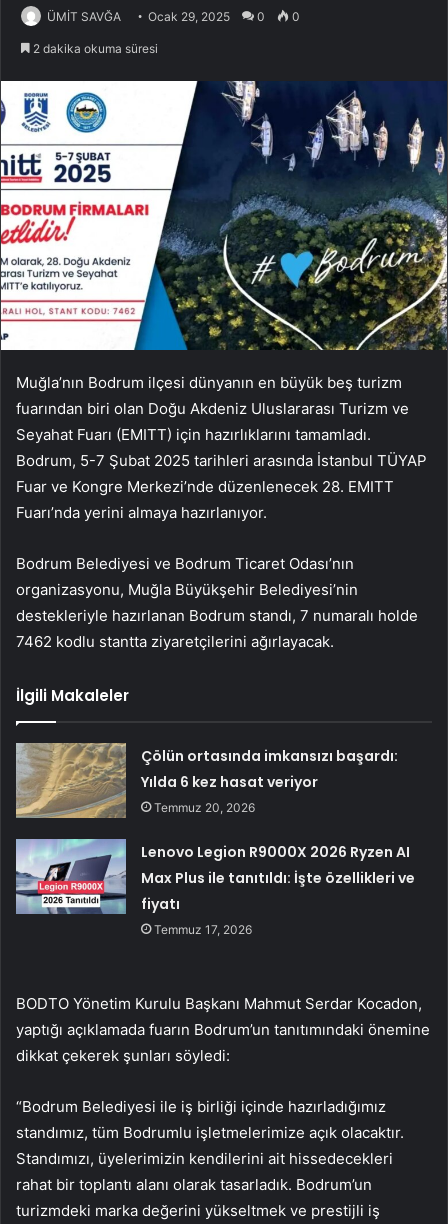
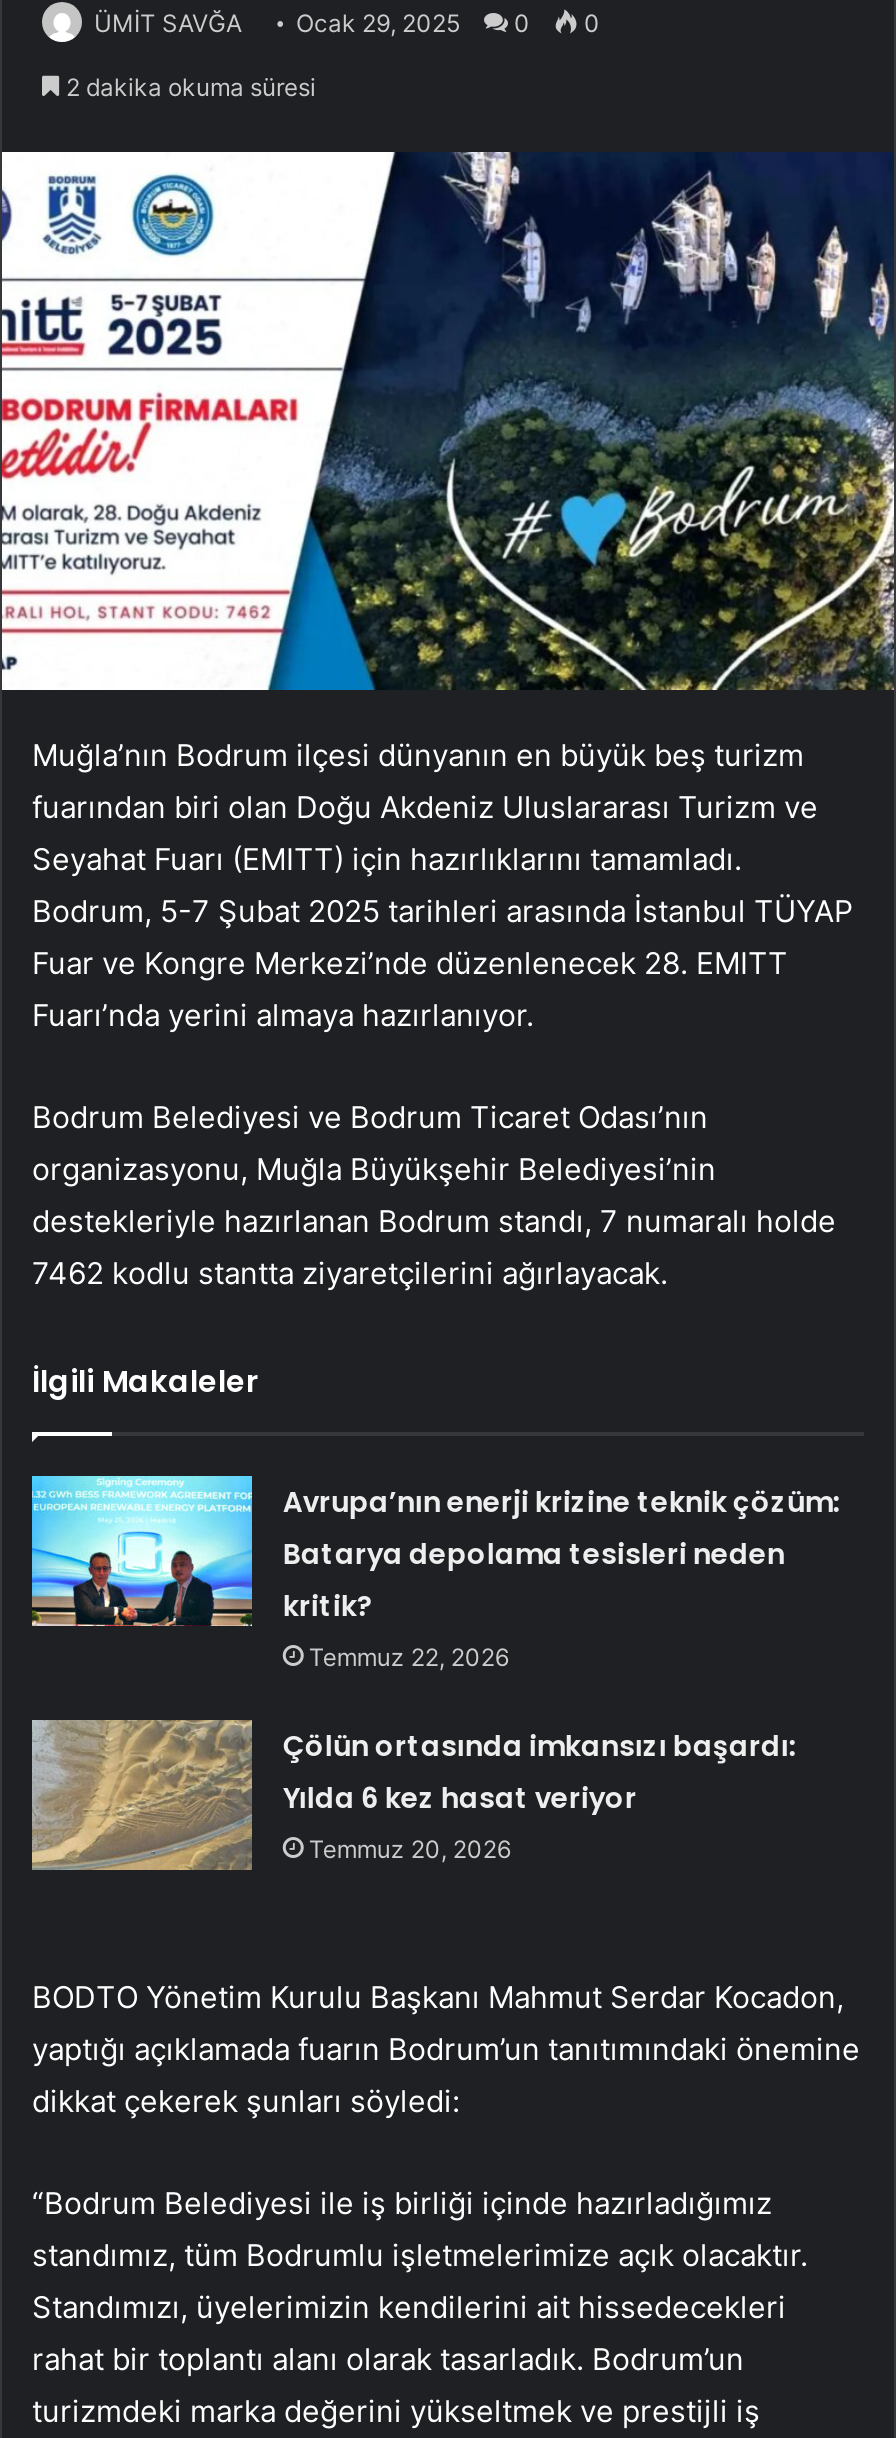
+ [image]
+ Avrupa’nın enerji krizine teknik çözüm:
+ Batarya depolama tesisleri neden
+ kritik?
+ Temmuz 22, 2026

moved down: [image] | Çölün ortasında imkansızı başardı: | Yılda 6 kez hasat veriyor | Temmuz 20, 2026

- [image]
- Lenovo Legion R9000X 2026 Ryzen AI
- Max Plus ile tanıtıldı: İşte özellikleri ve
- fiyatı
- Temmuz 17, 2026
